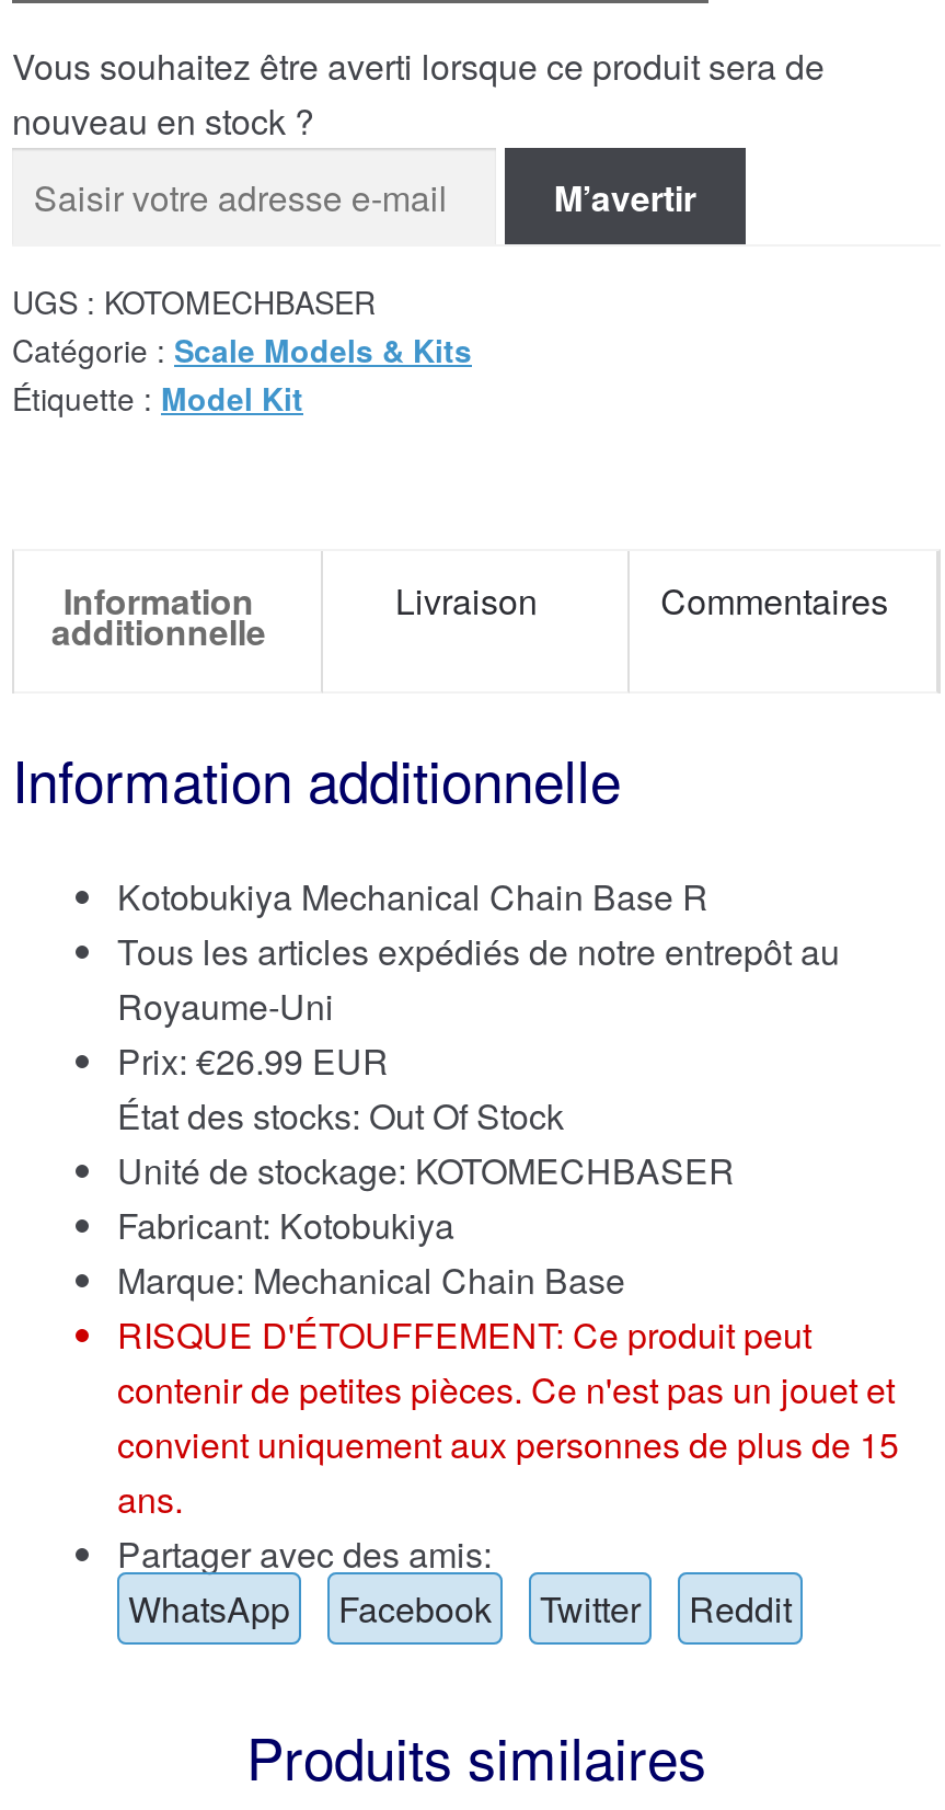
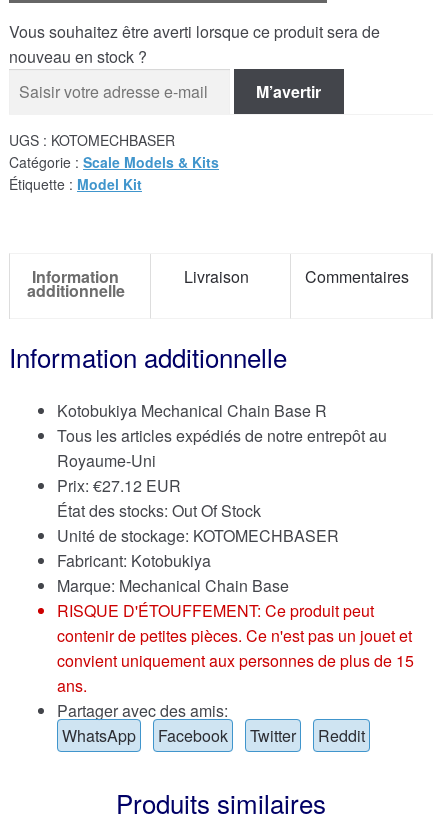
- Prix: €26.99 EUR
+ Prix: €27.12 EUR
